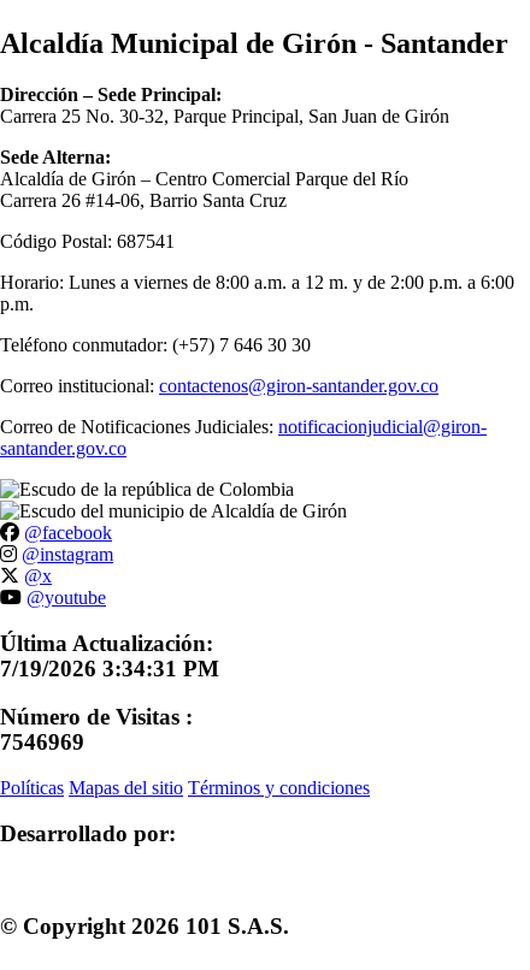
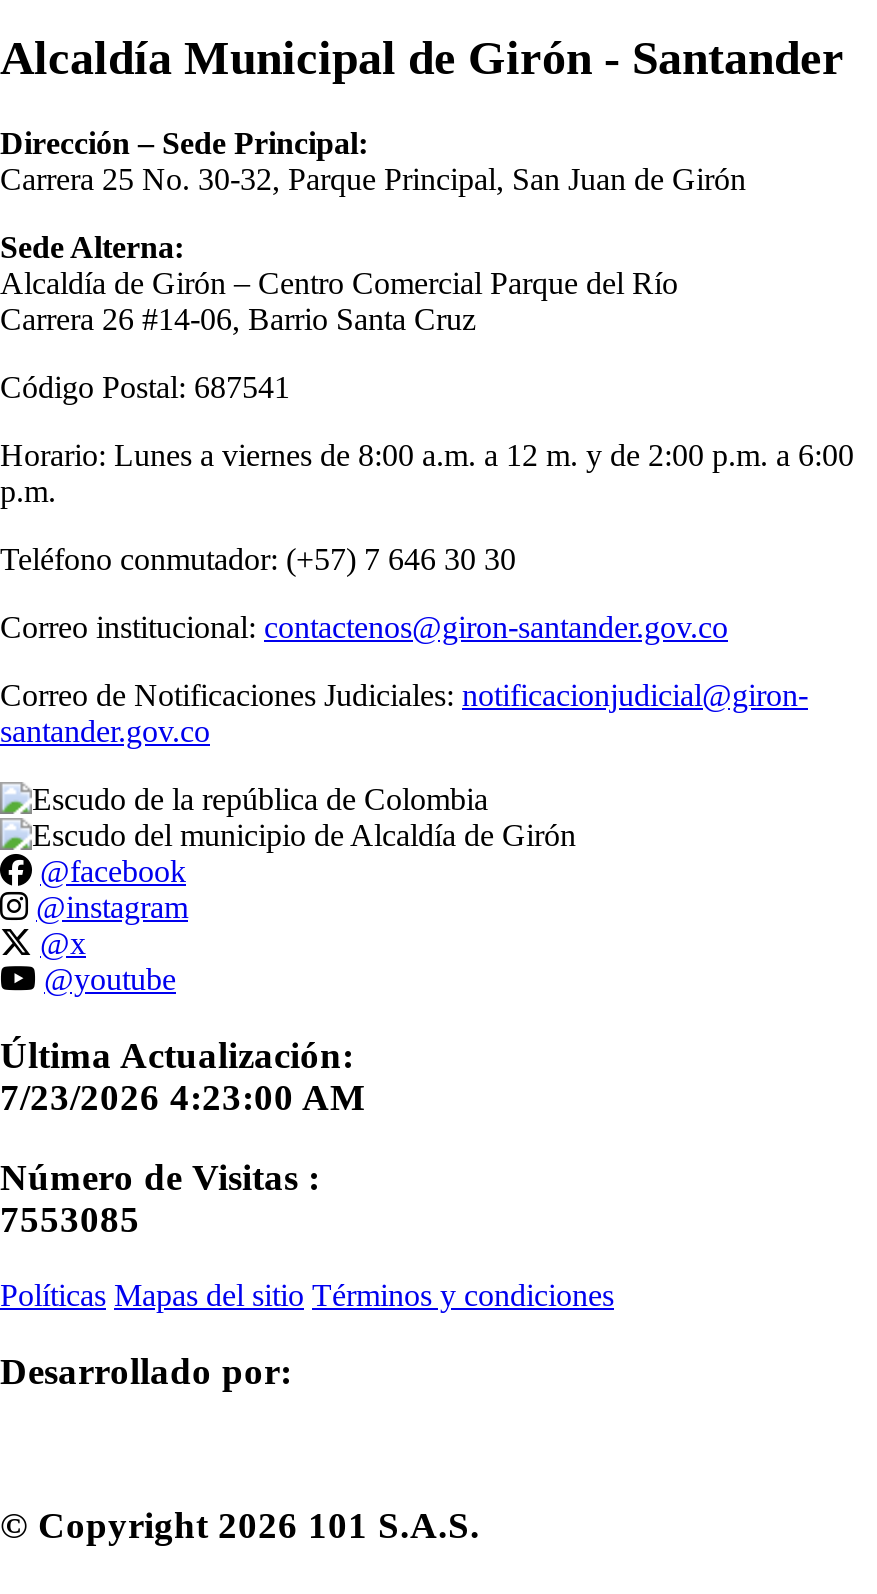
- 7/19/2026 3:34:31 PM
+ 7/23/2026 4:23:00 AM

- 7546969
+ 7553085
